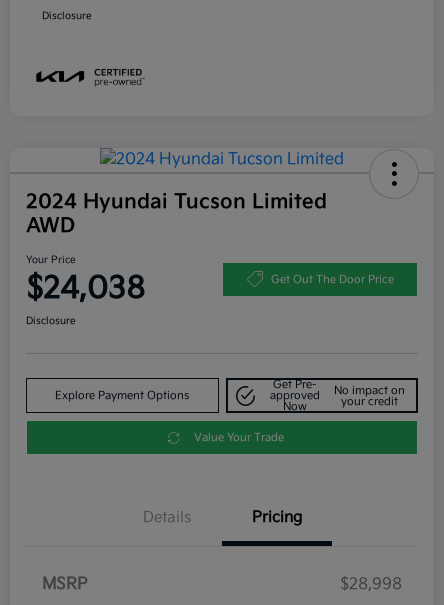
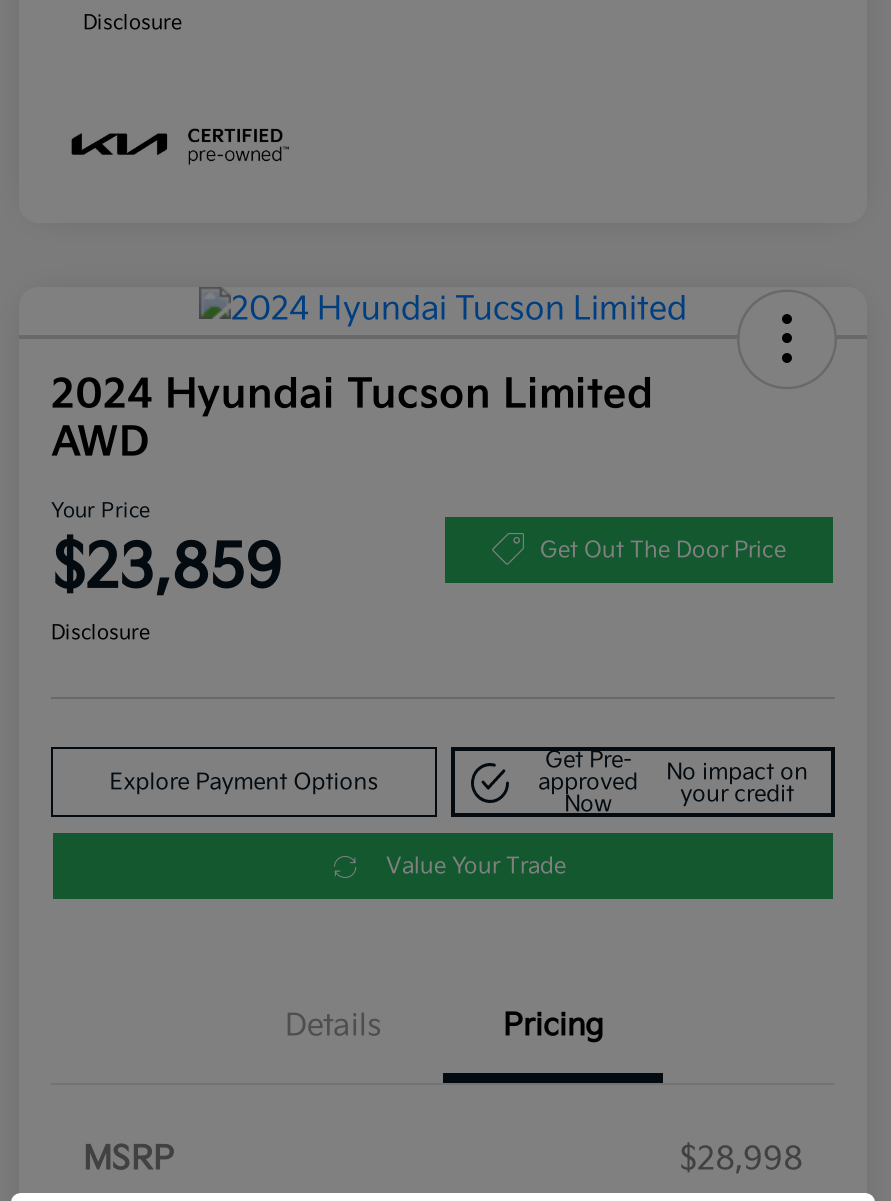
- $24,038
+ $23,859
